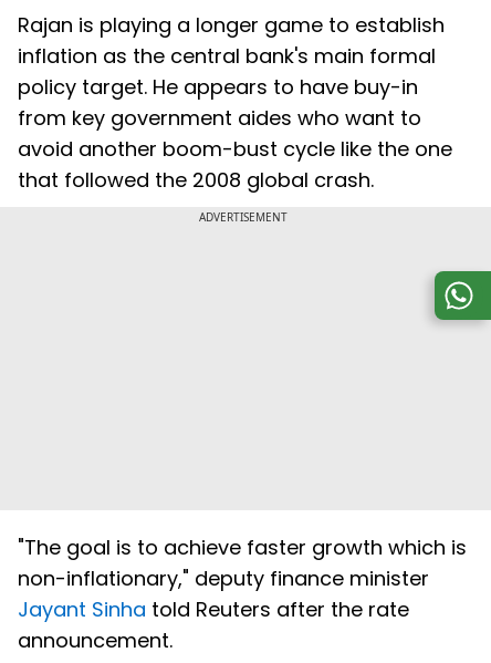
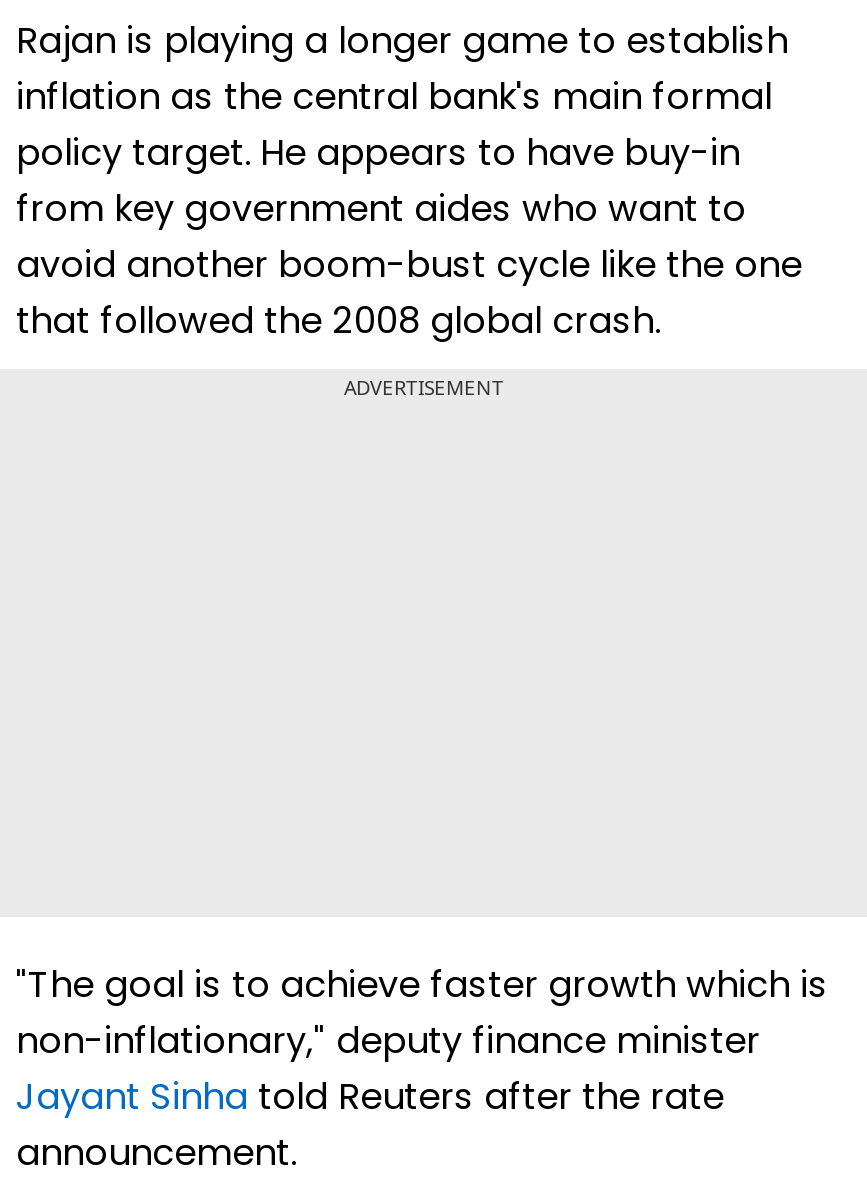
- [image]
